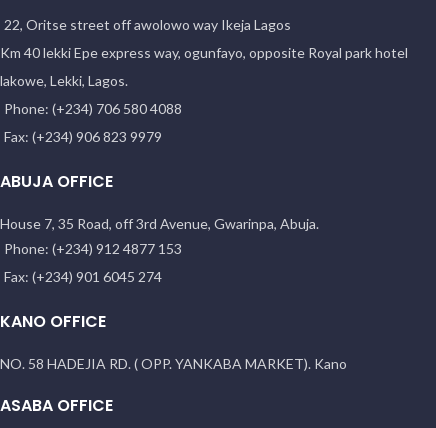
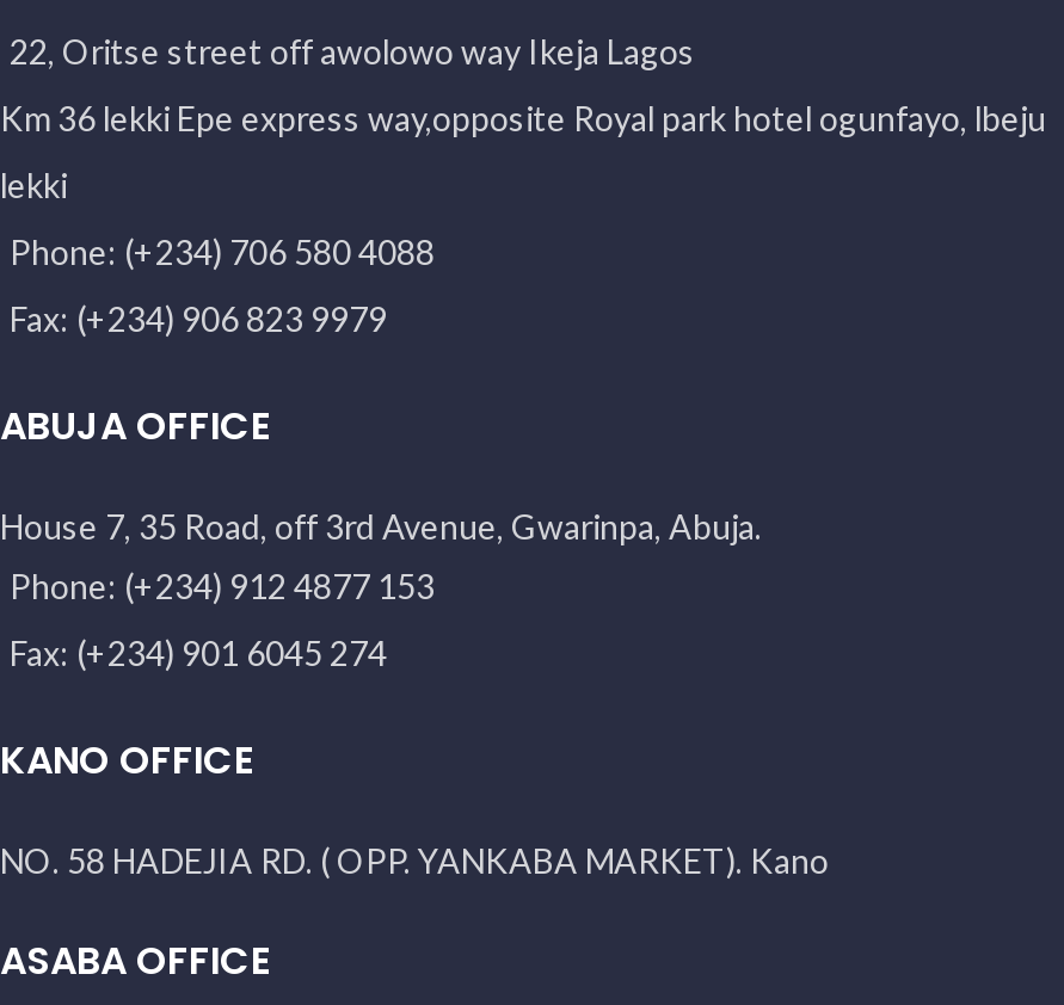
- Km 40 lekki Epe express way, ogunfayo, opposite Royal park hotel
+ Km 36 lekki Epe express way,opposite Royal park hotel ogunfayo, lbeju

- lakowe, Lekki, Lagos.
+ lekki
